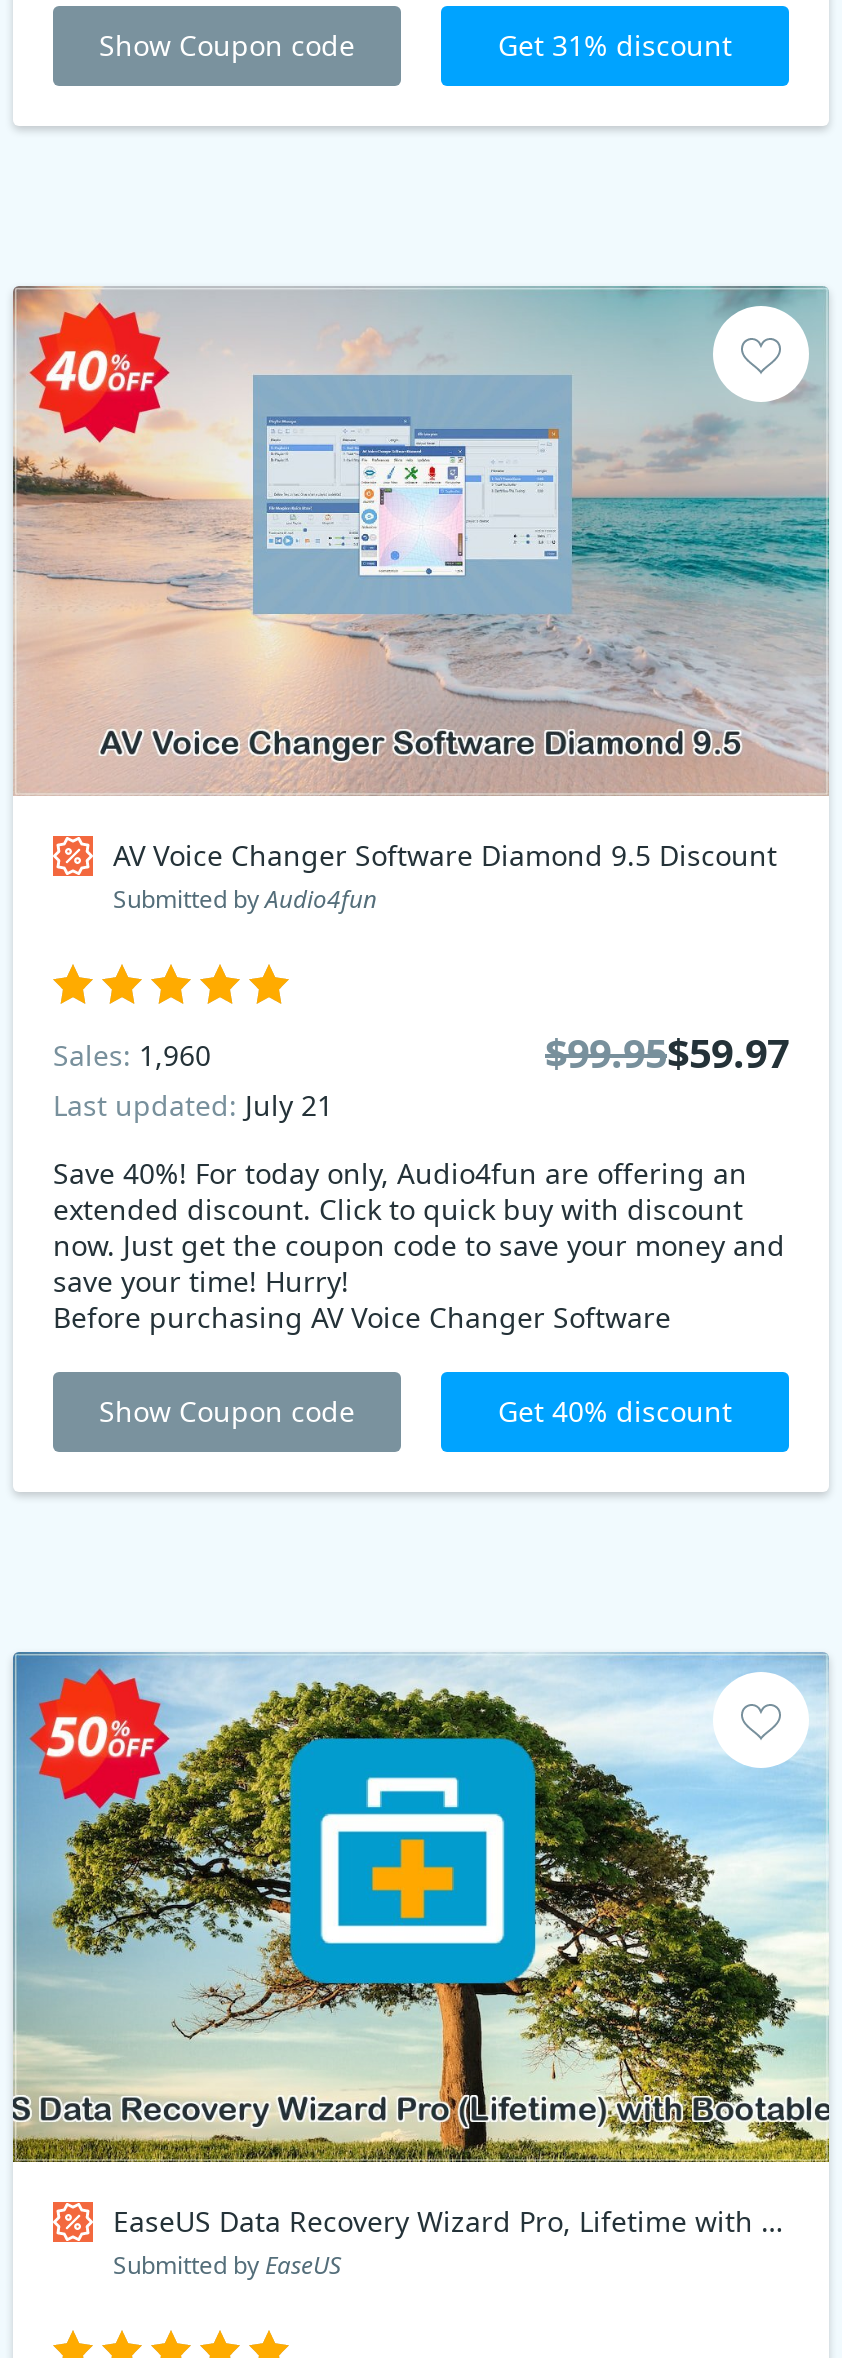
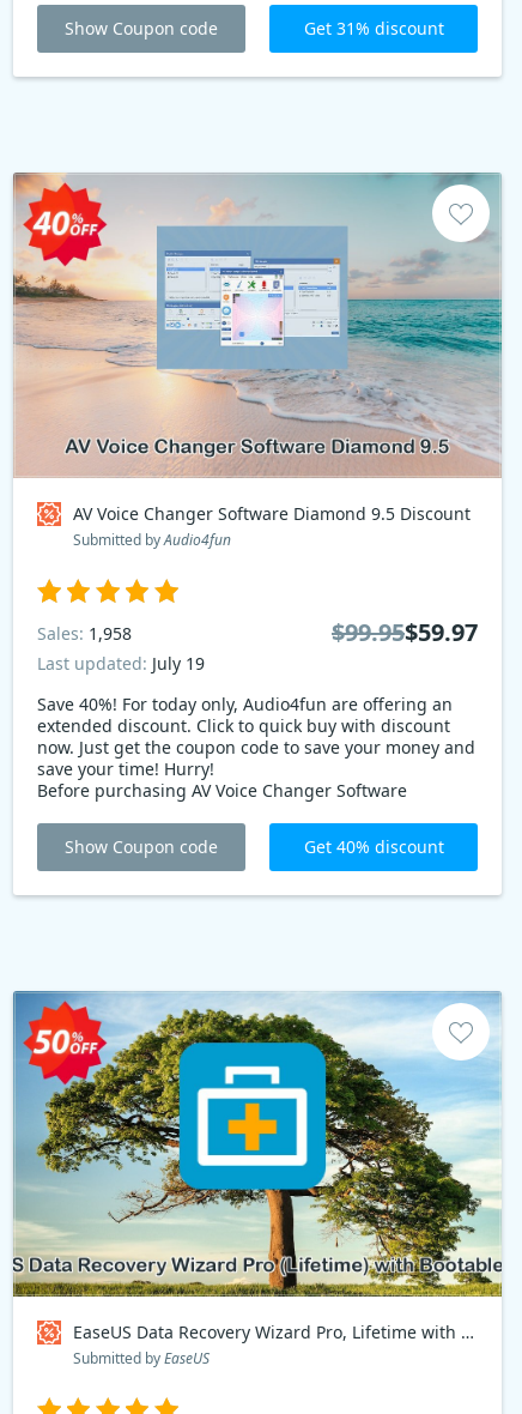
- Sales: 1,960
+ Sales: 1,958

- Last updated: July 21
+ Last updated: July 19
